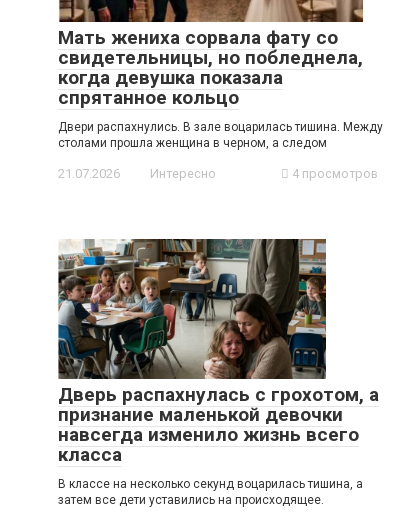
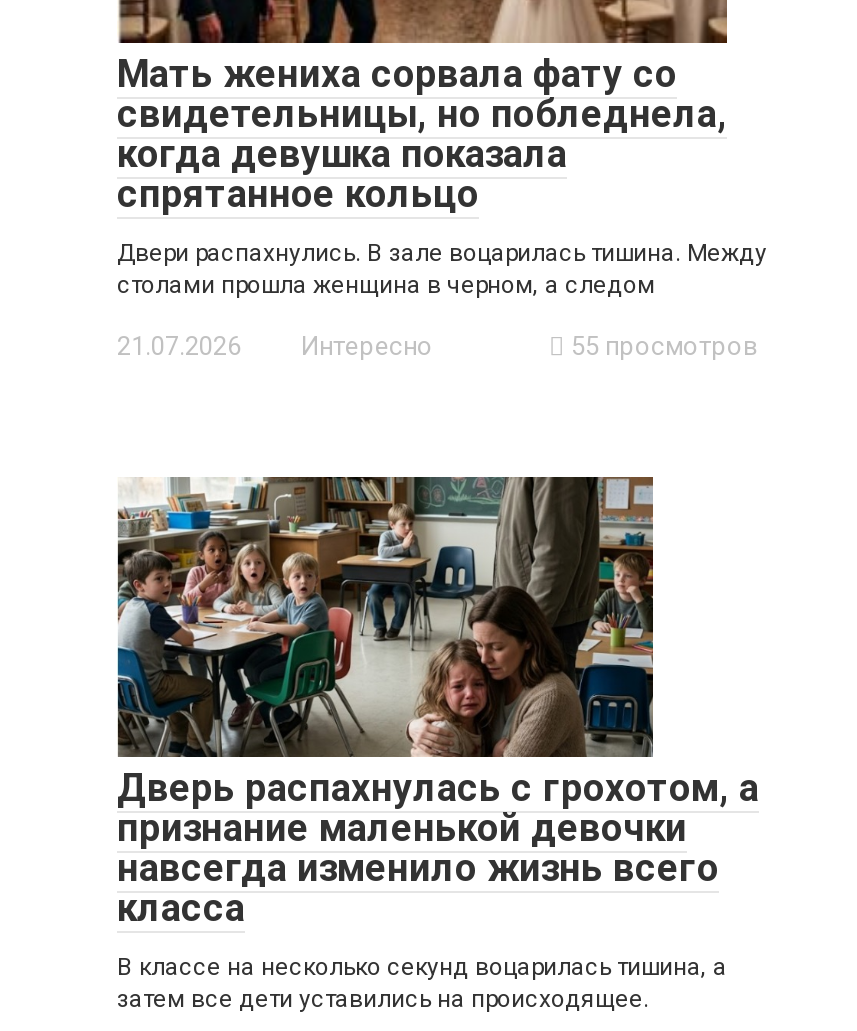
- 4 просмотров
+ 55 просмотров
